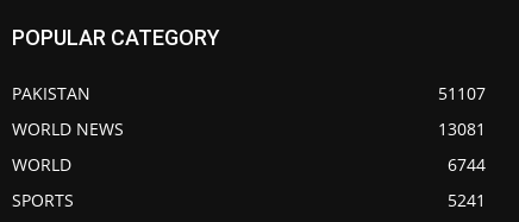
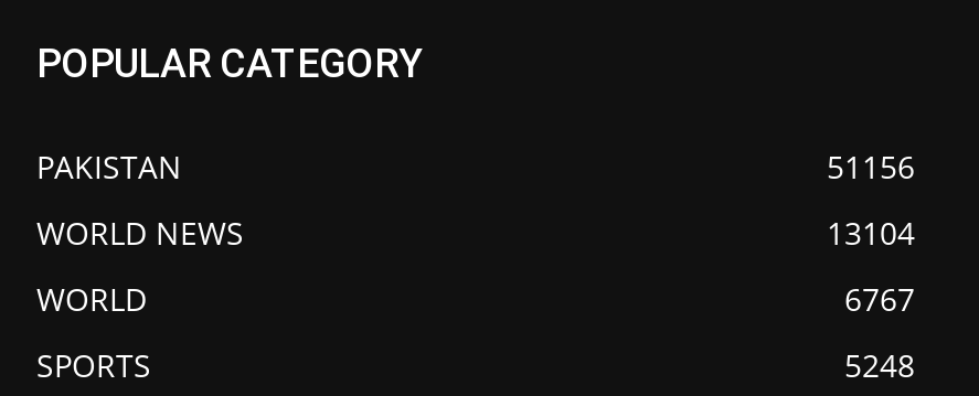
- 51107
+ 51156

- 13081
+ 13104

- 6744
+ 6767

- 5241
+ 5248
